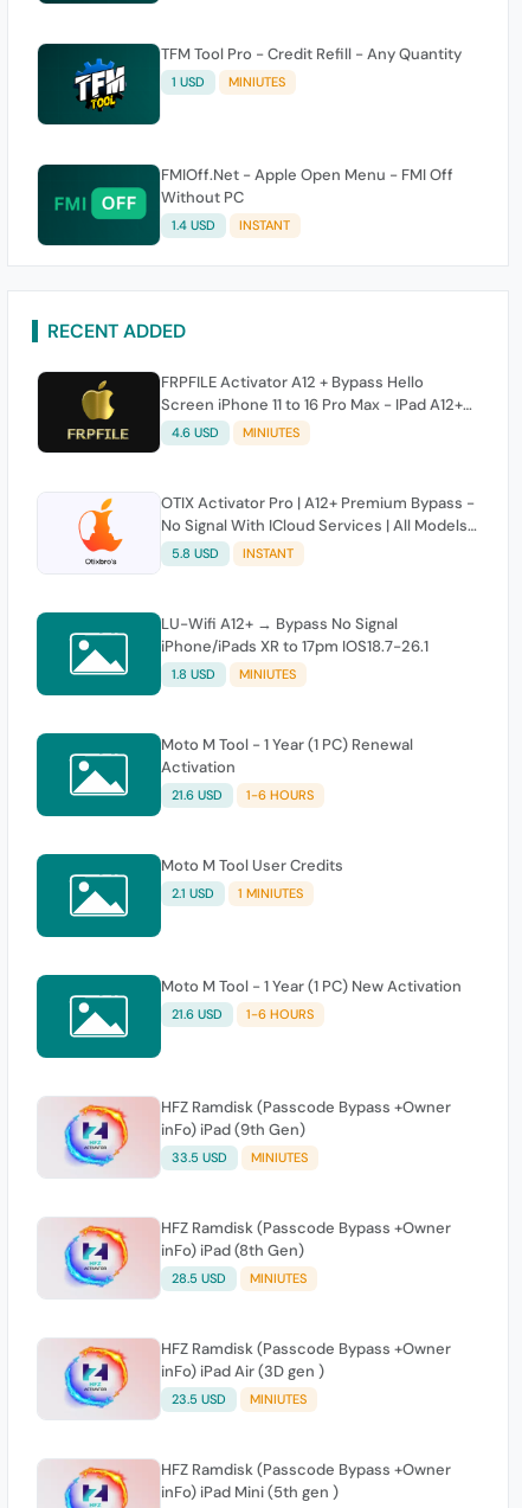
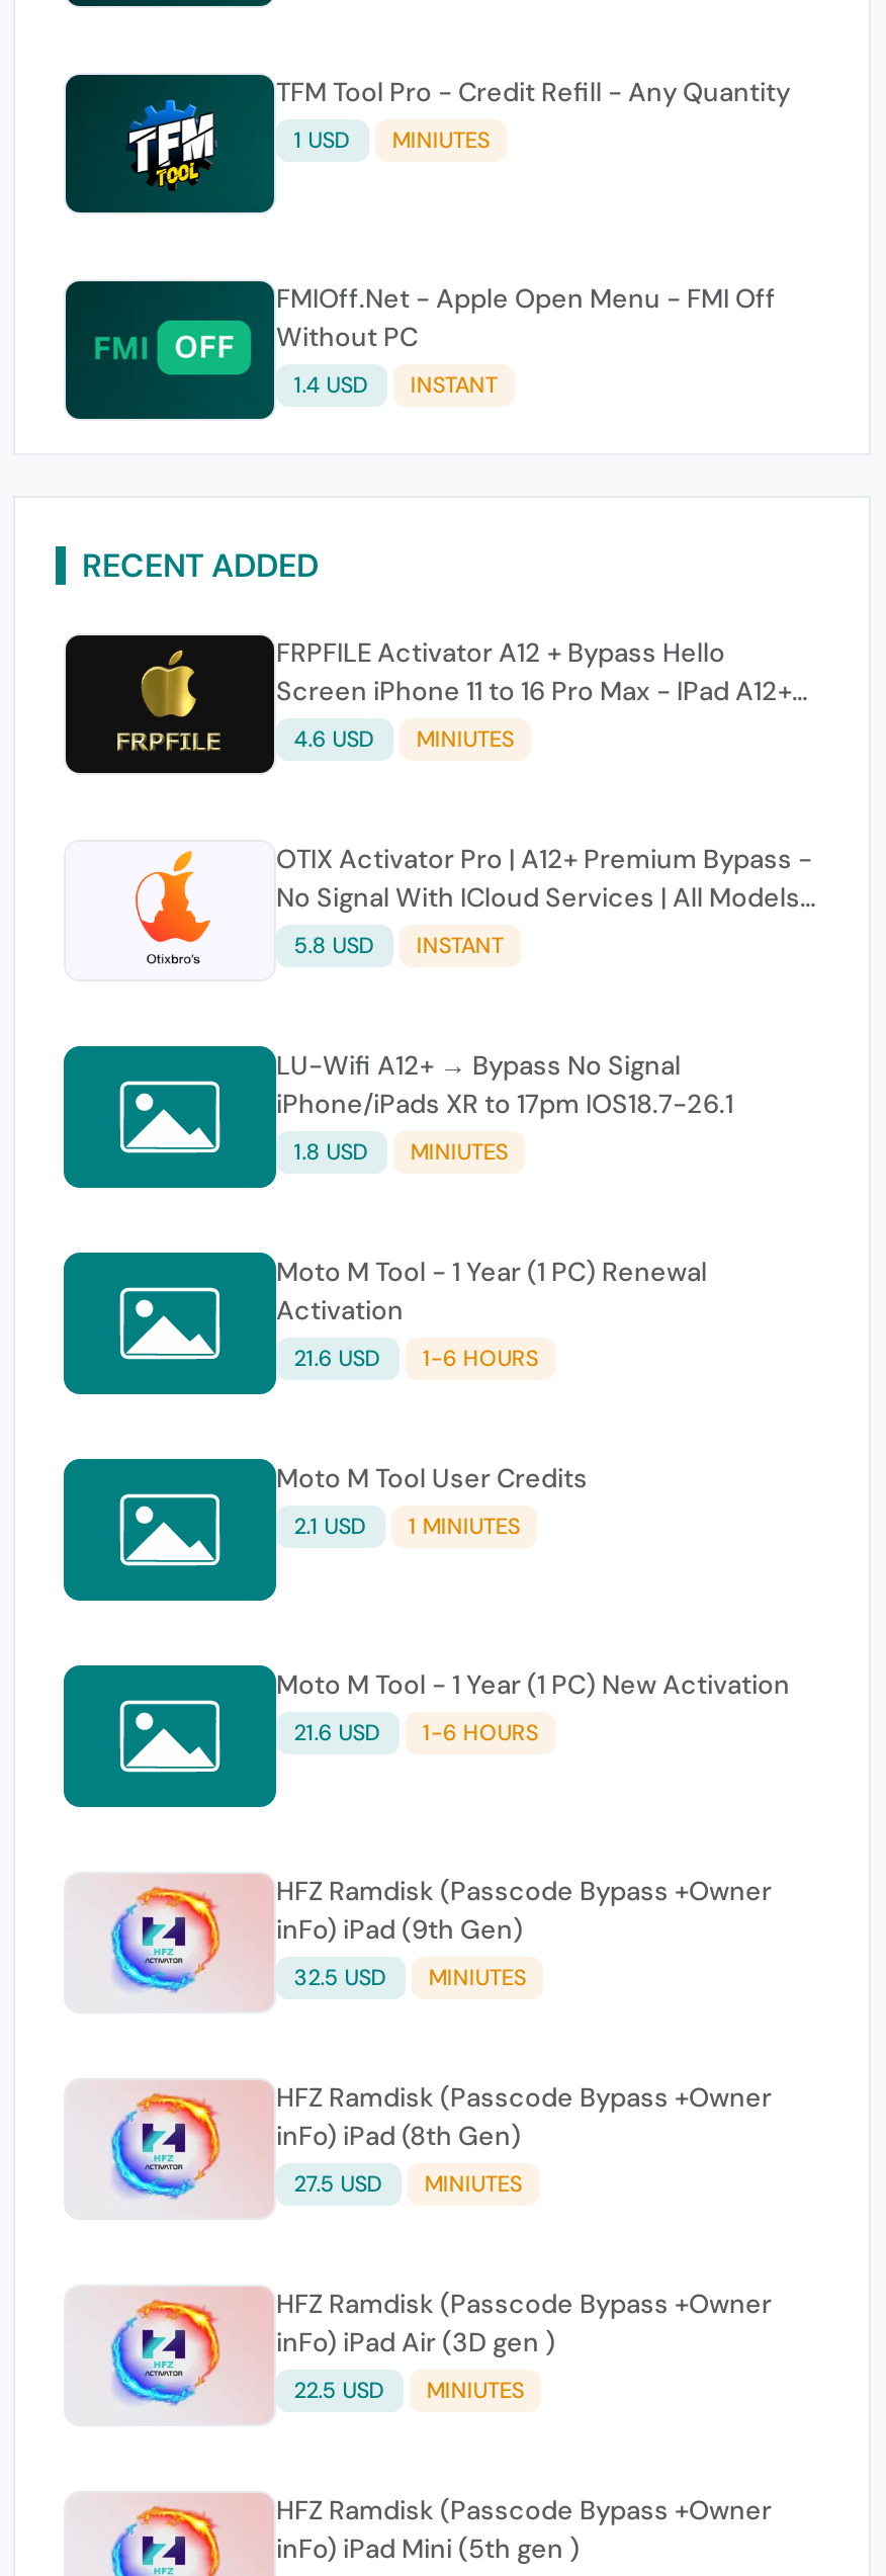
- 33.5 USD MINIUTES
+ 32.5 USD MINIUTES

- 28.5 USD MINIUTES
+ 27.5 USD MINIUTES

- 23.5 USD MINIUTES
+ 22.5 USD MINIUTES
